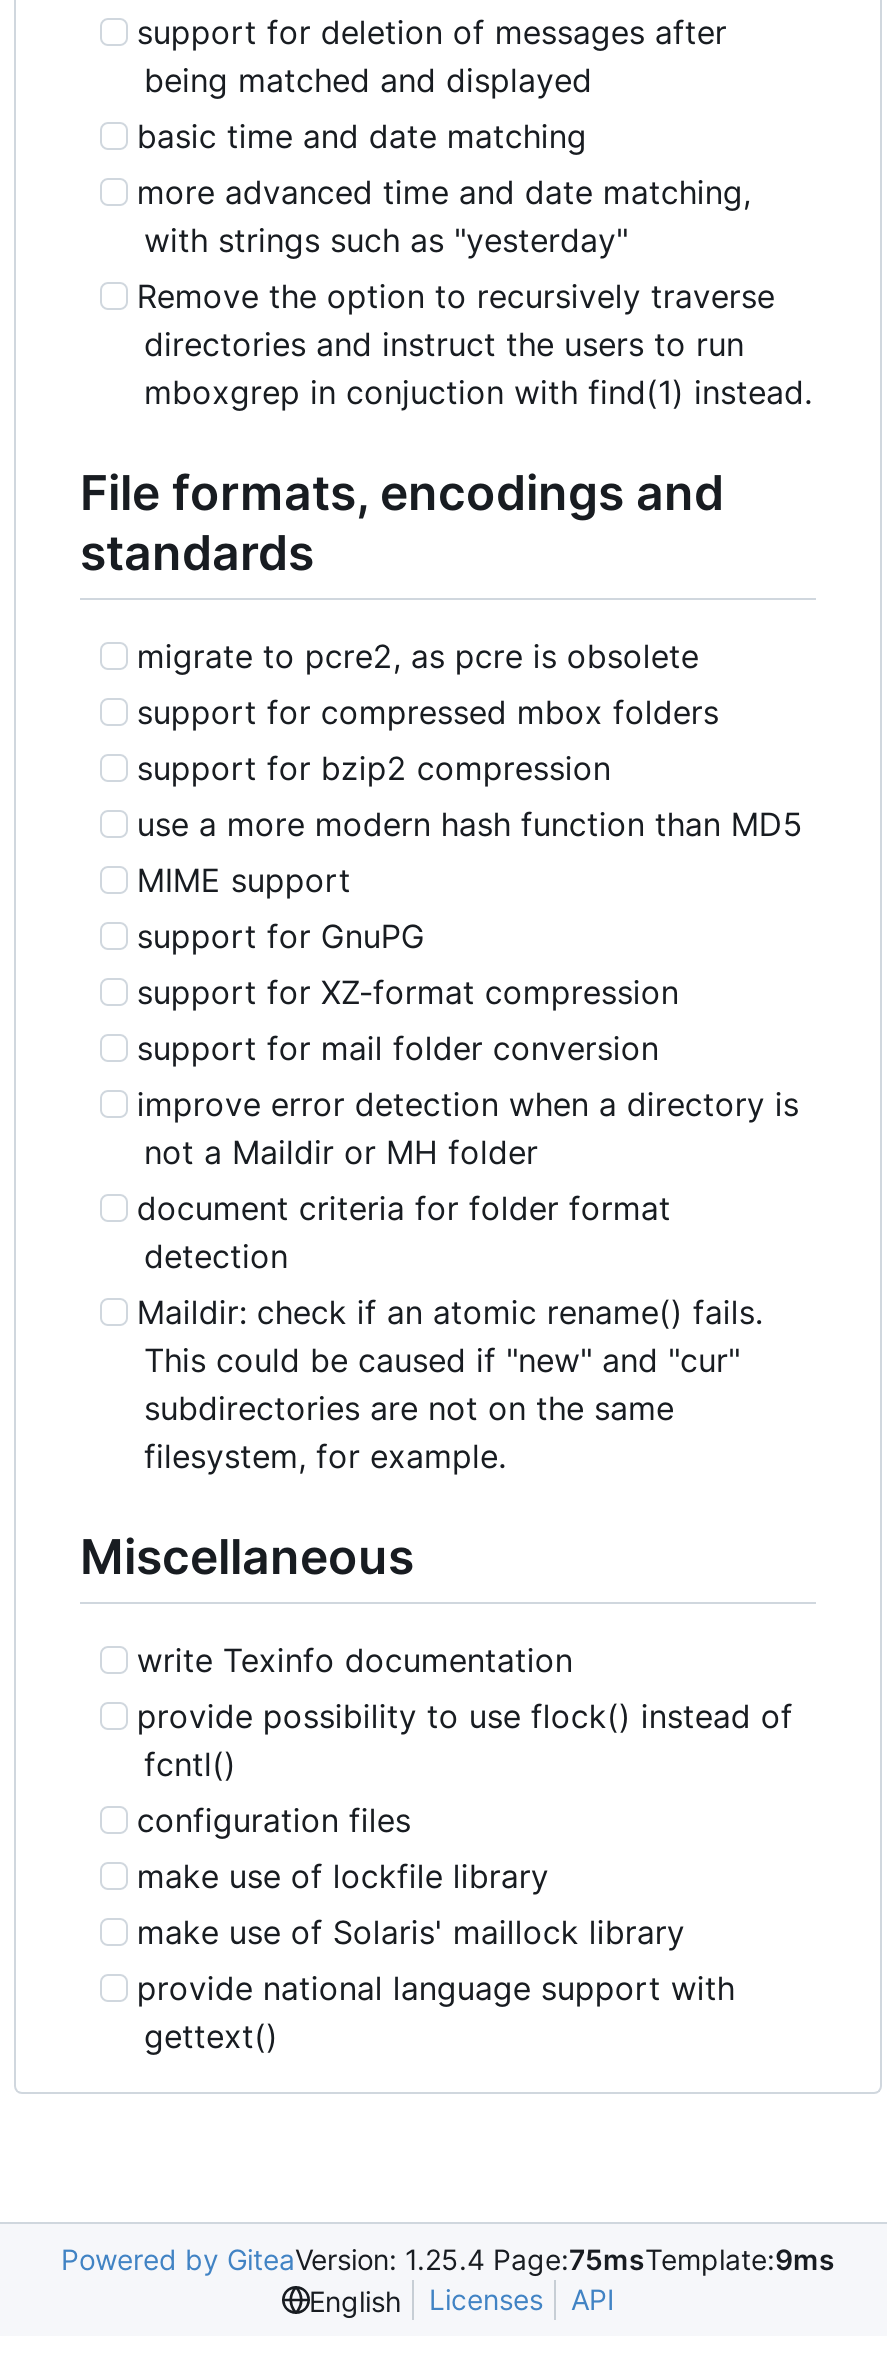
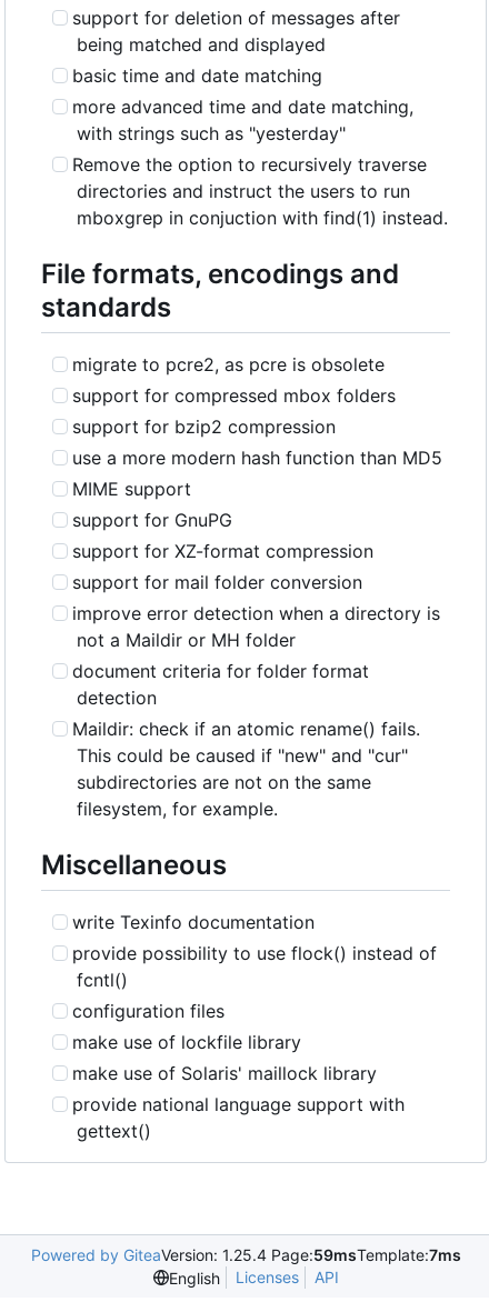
- Powered by GiteaVersion: 1.25.4 Page:75msTemplate:9ms
+ Powered by GiteaVersion: 1.25.4 Page:59msTemplate:7ms
